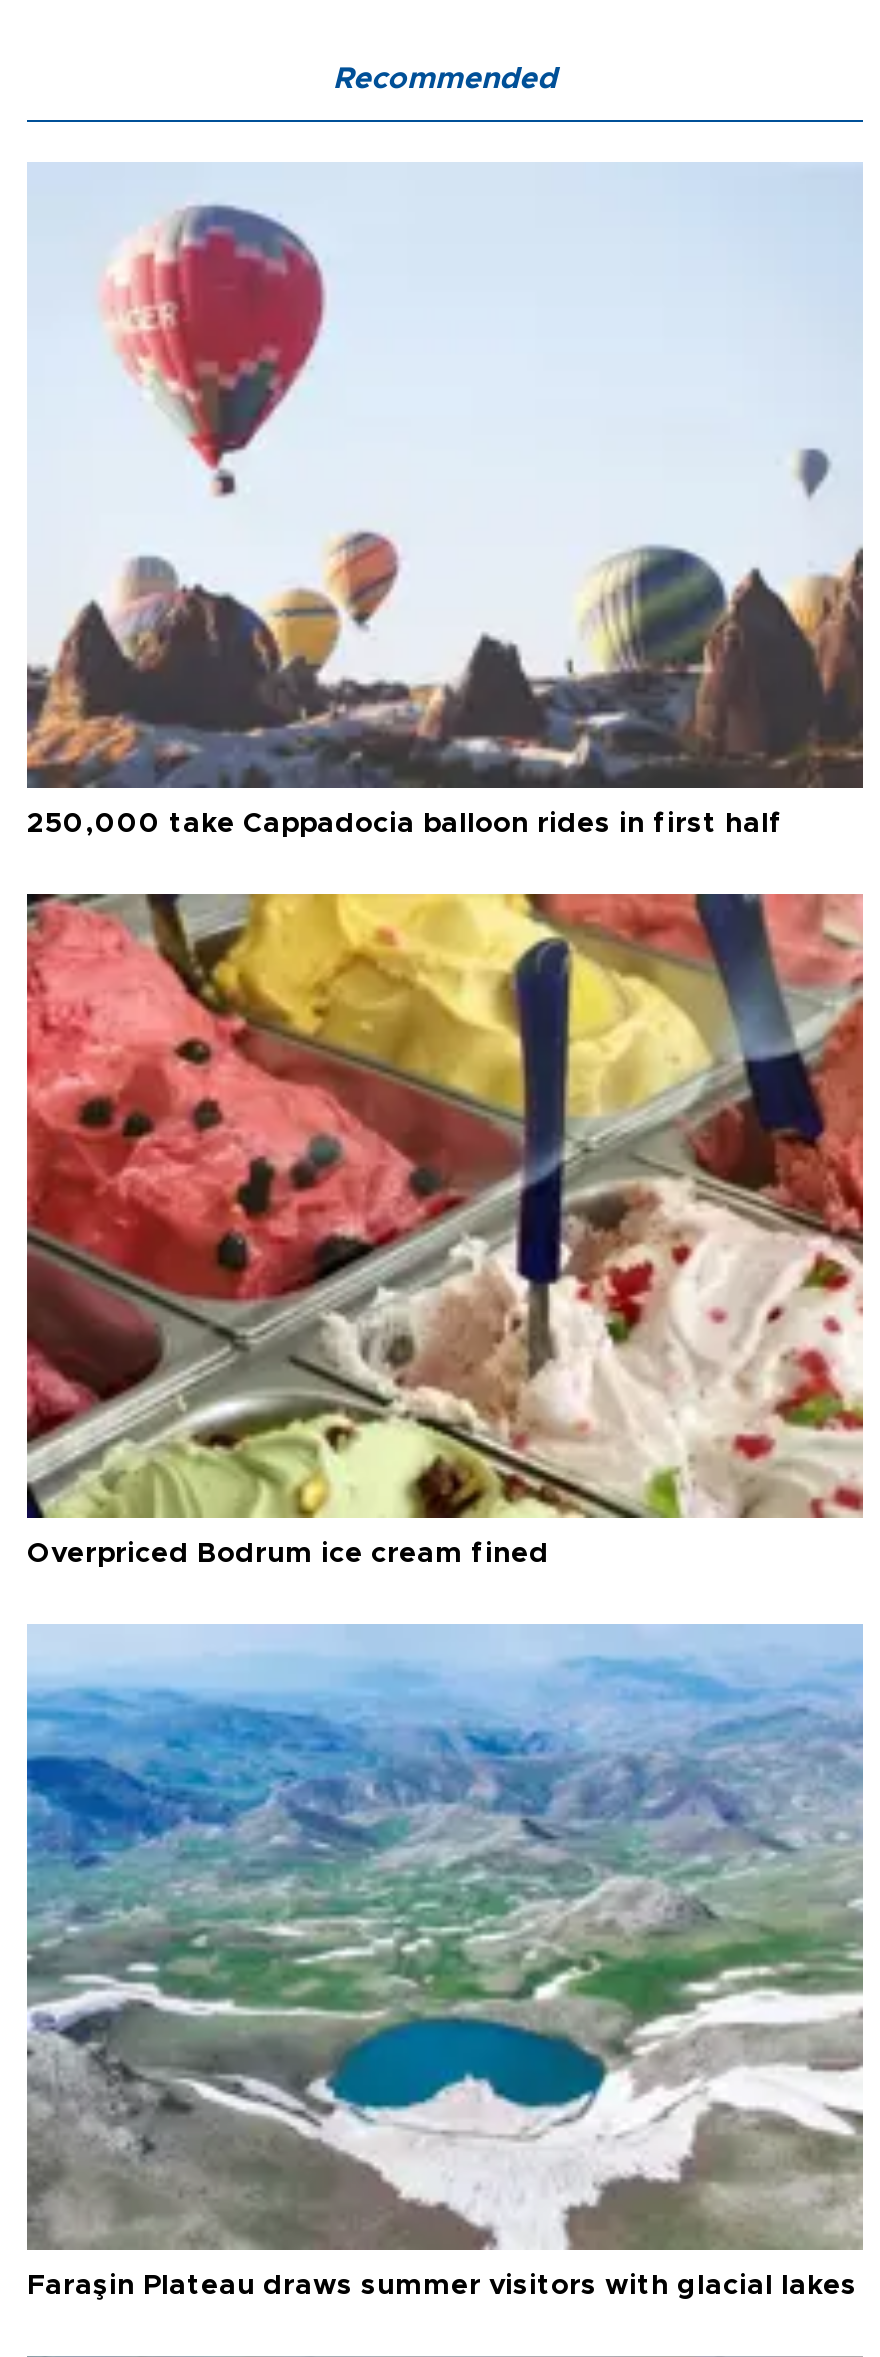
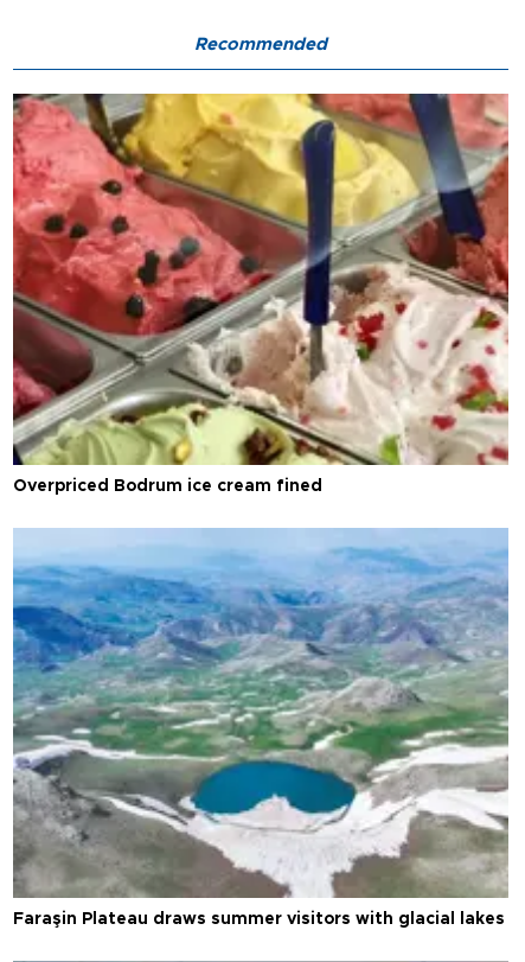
- [image]
- 250,000 take Cappadocia balloon rides in first half
